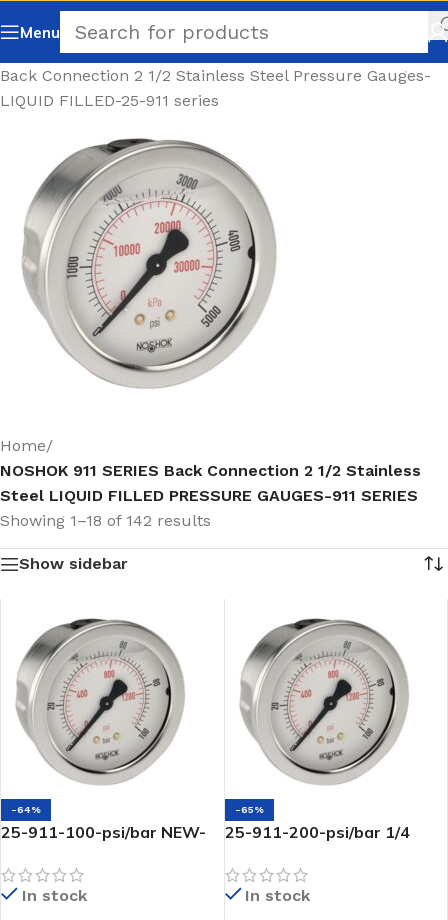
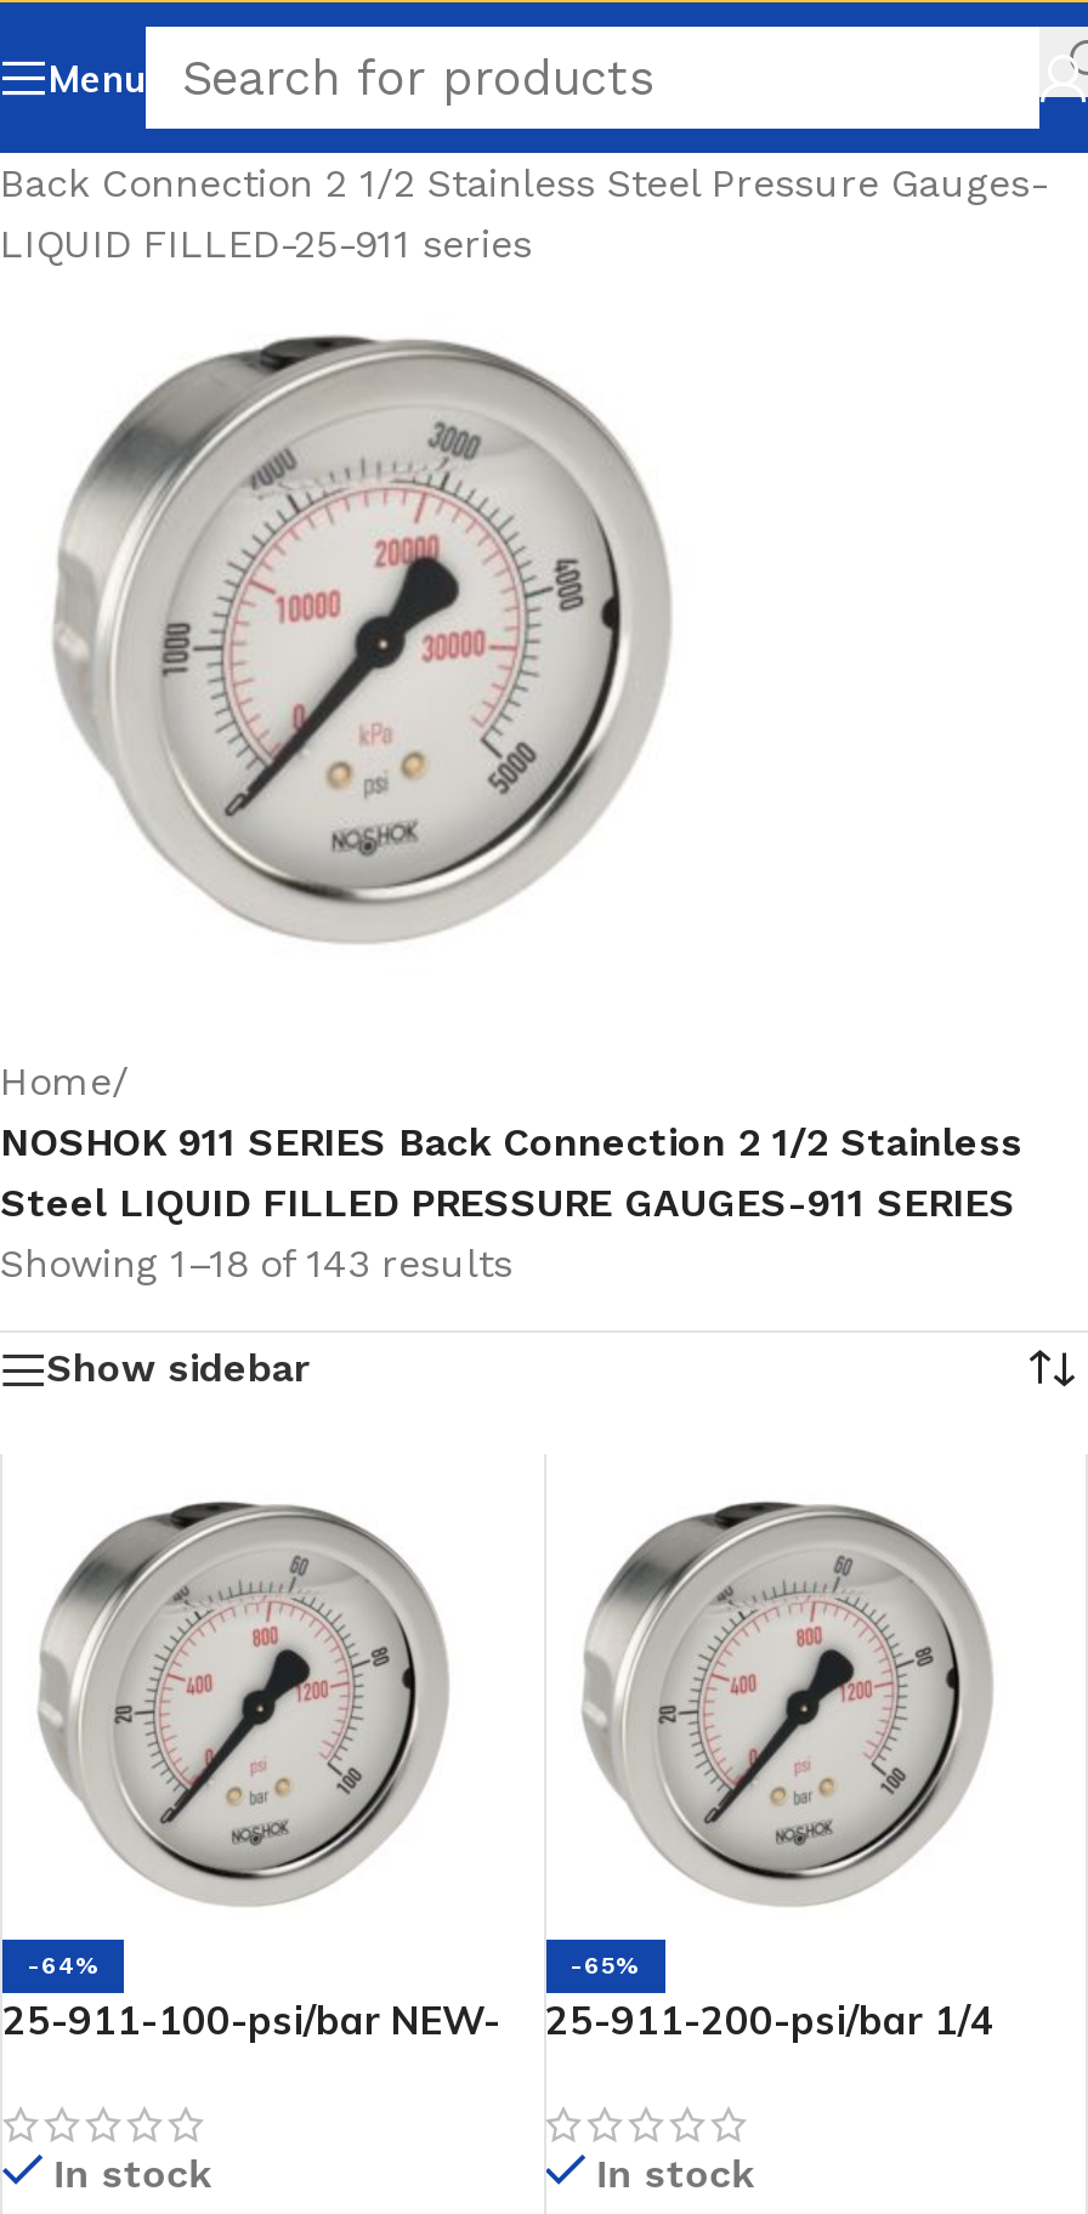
- Showing 1–18 of 142 results
+ Showing 1–18 of 143 results
